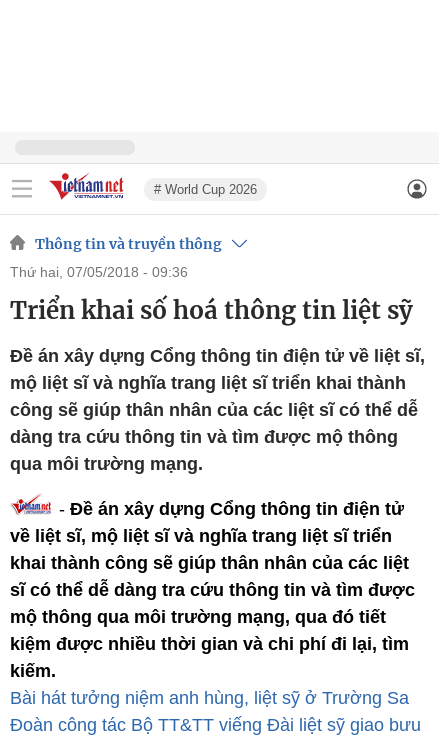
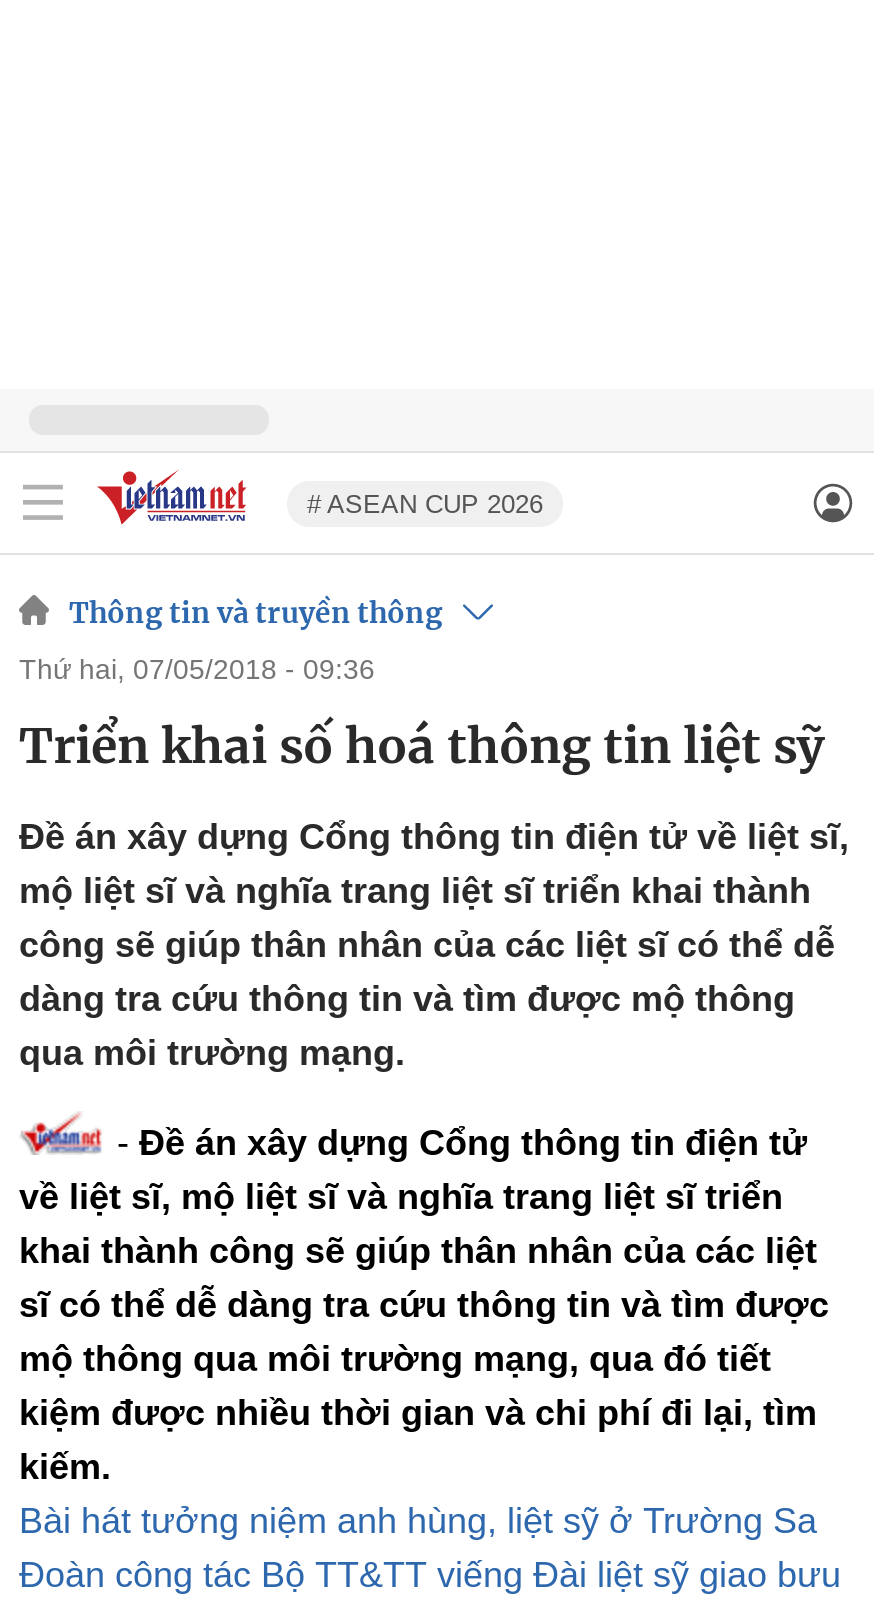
- # World Cup 2026
+ # ASEAN CUP 2026
